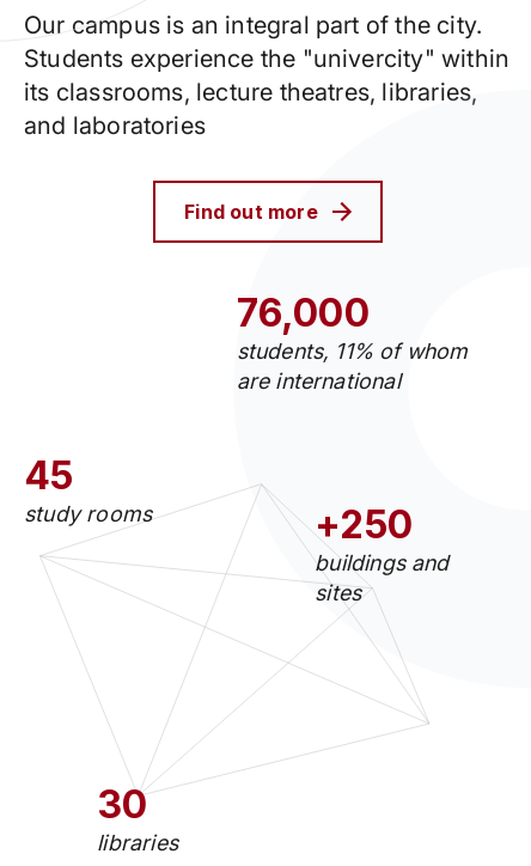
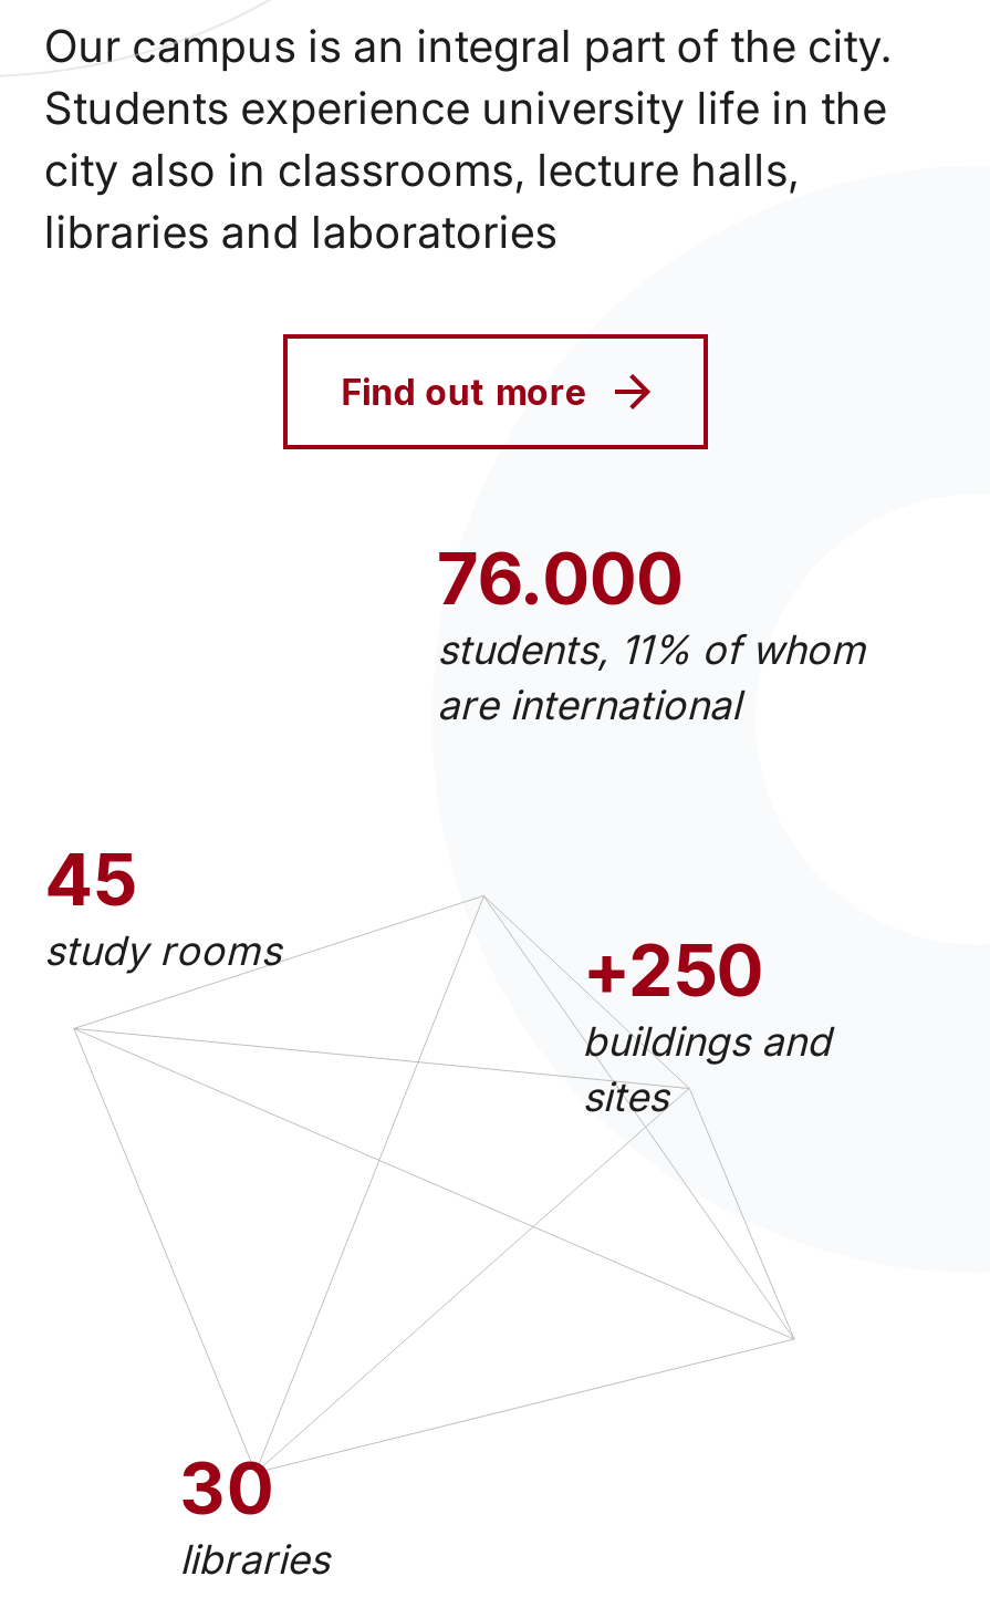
- Students experience the "univercity" within
- its classrooms, lecture theatres, libraries,
- and laboratories
+ Students experience university life in the
+ city also in classrooms, lecture halls,
+ libraries and laboratories

- 76,000
+ 76.000
